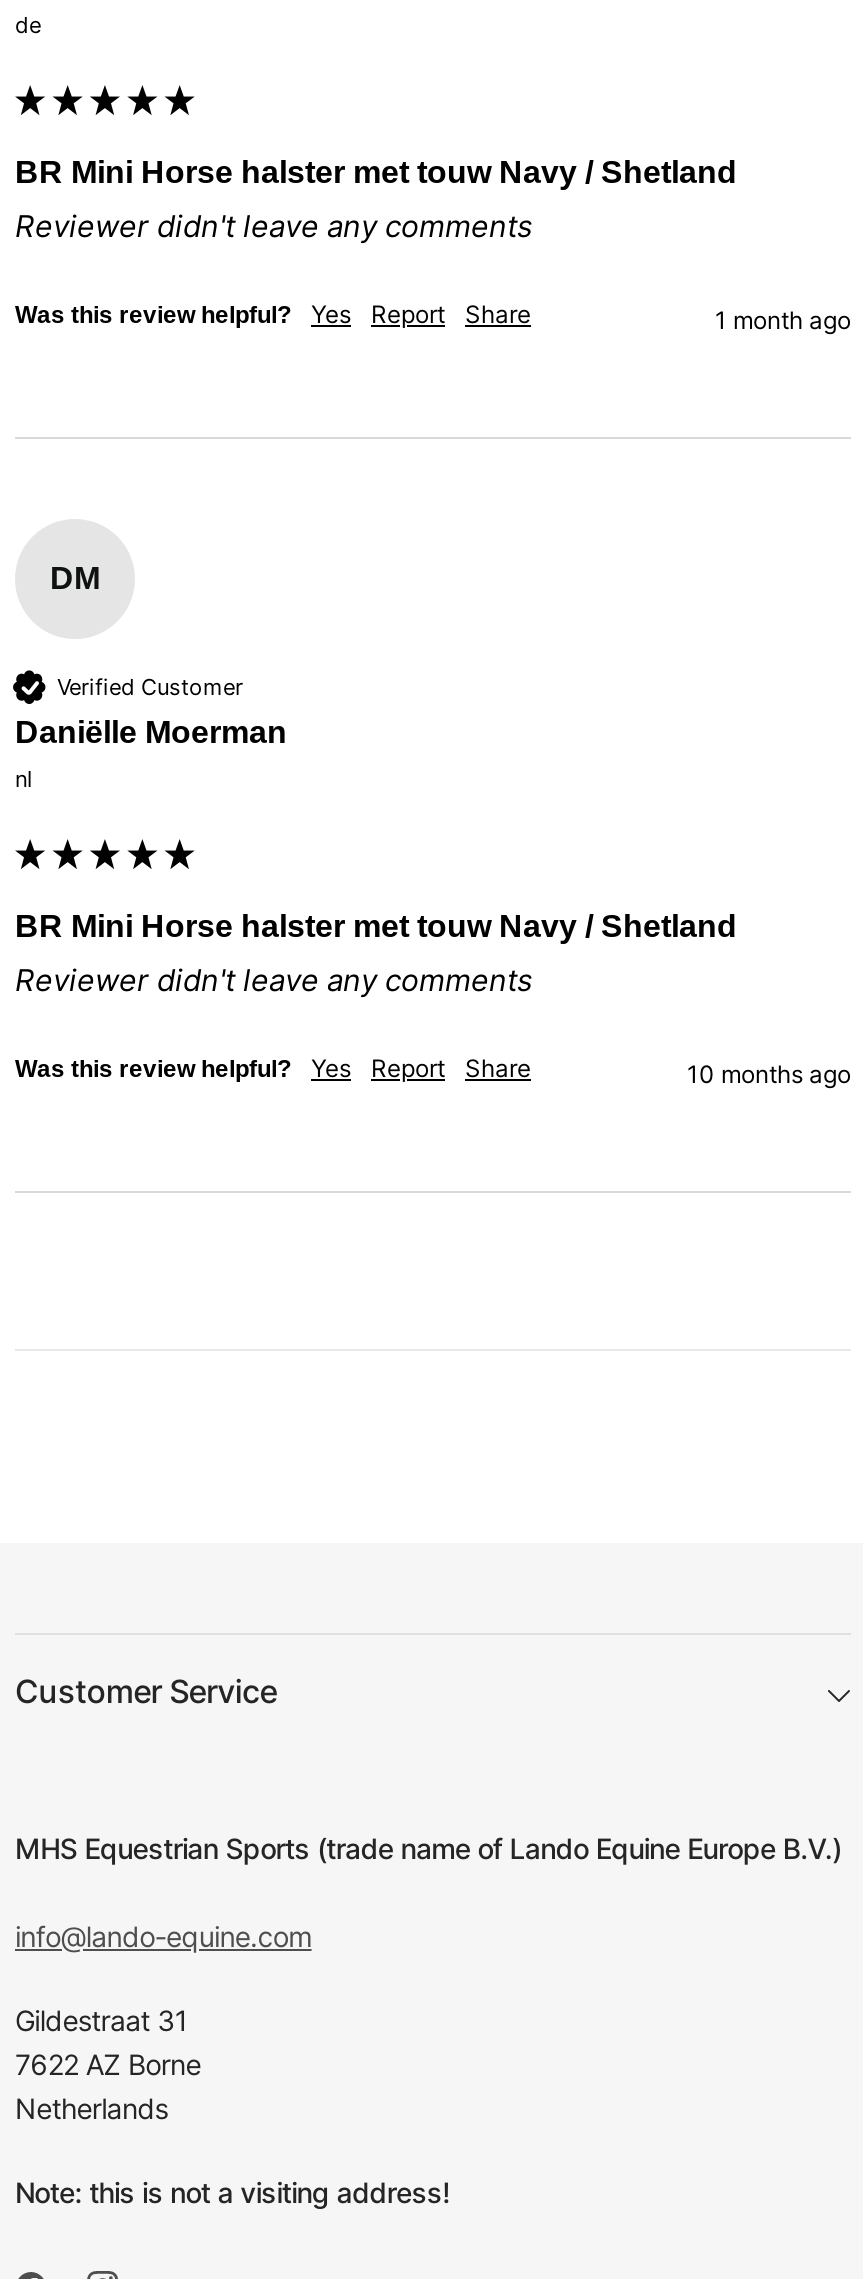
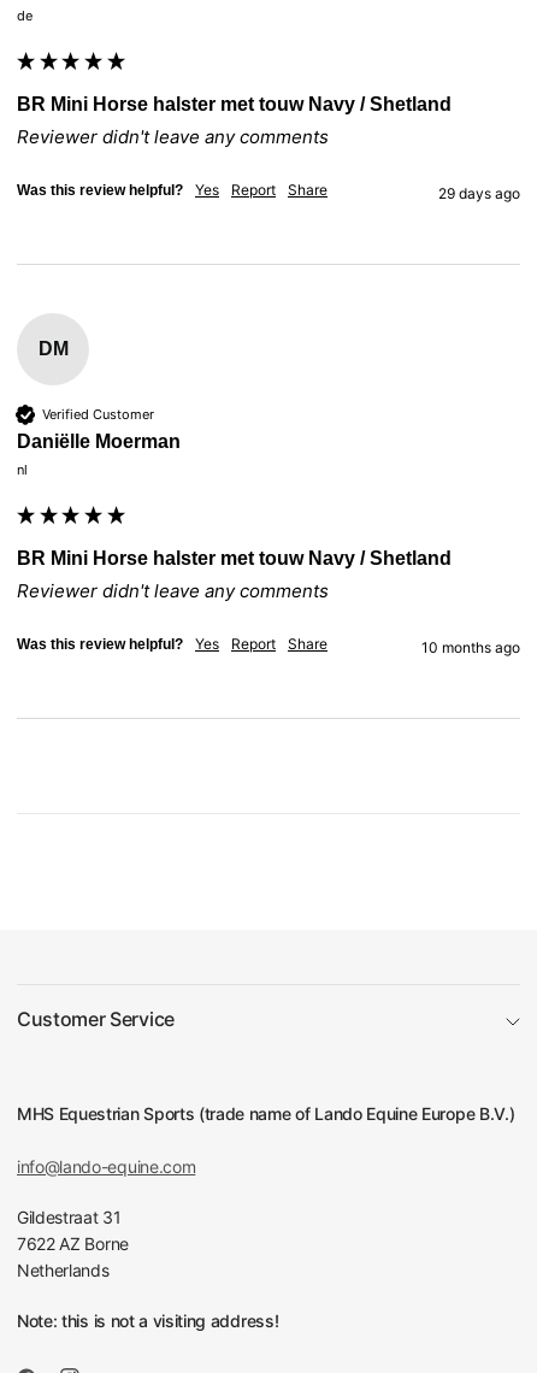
- 1 month ago
+ 29 days ago
